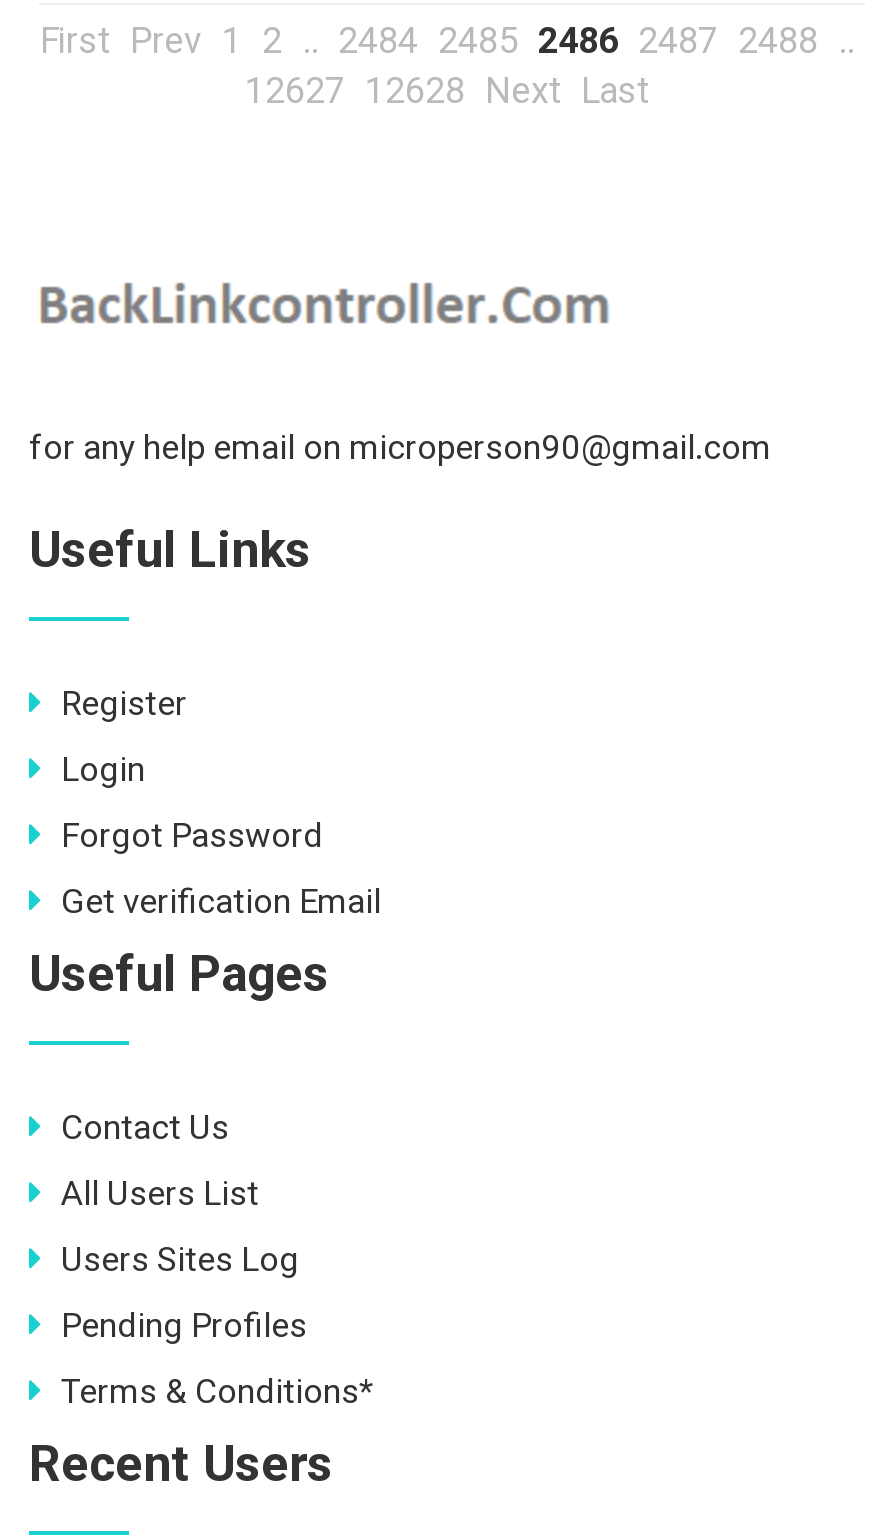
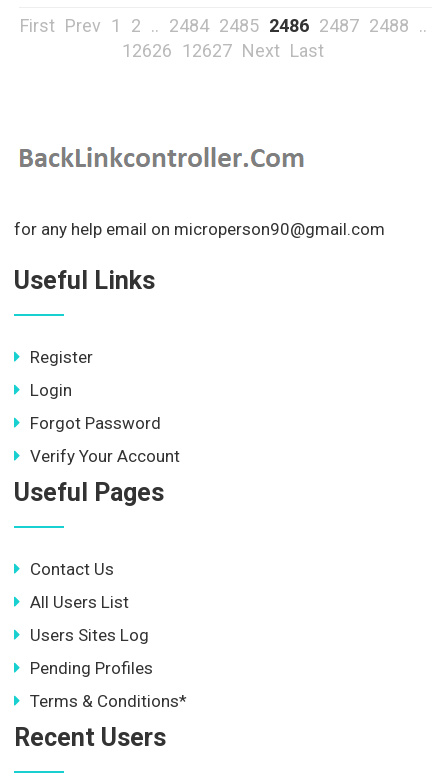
- 12627 12628 Next Last
+ 12626 12627 Next Last

- Get verification Email
+ Verify Your Account
